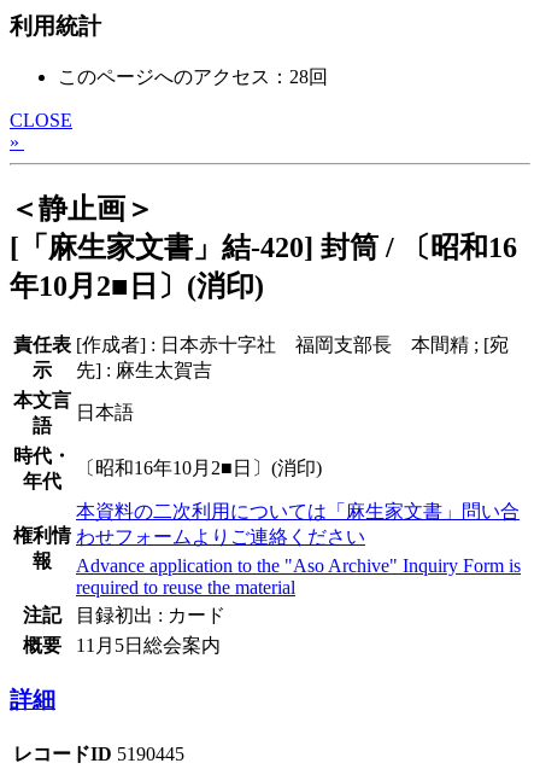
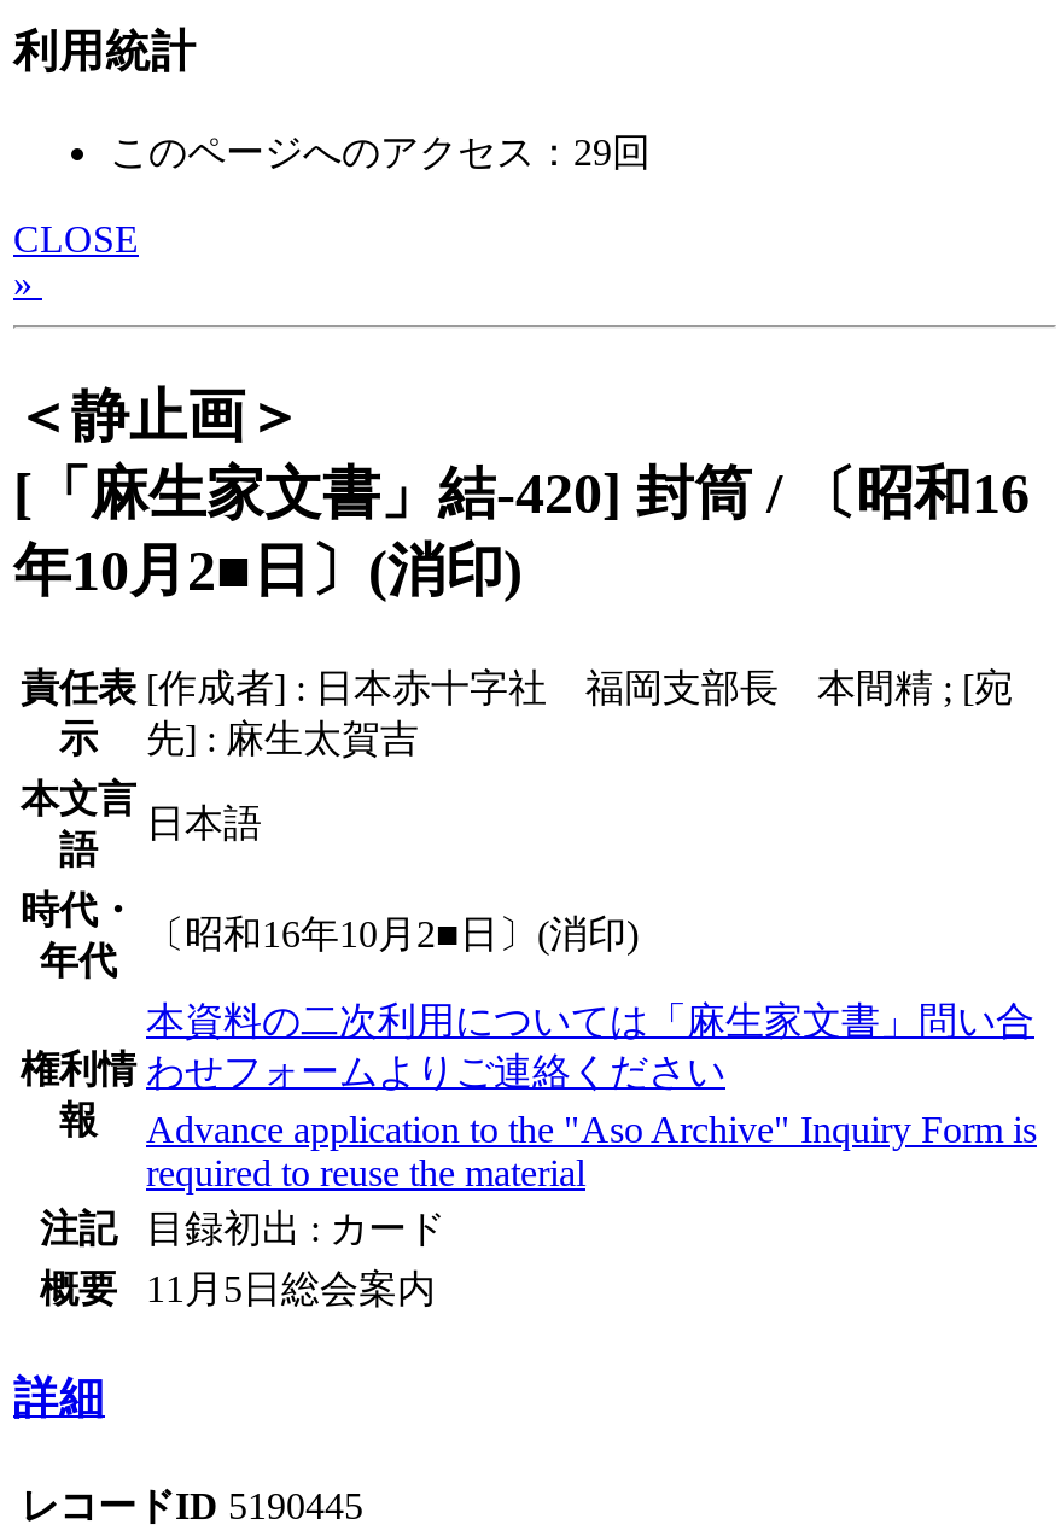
- このページへのアクセス：28回
+ このページへのアクセス：29回
